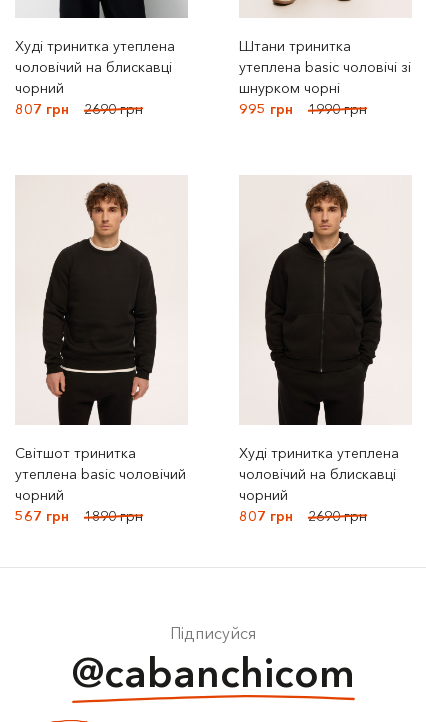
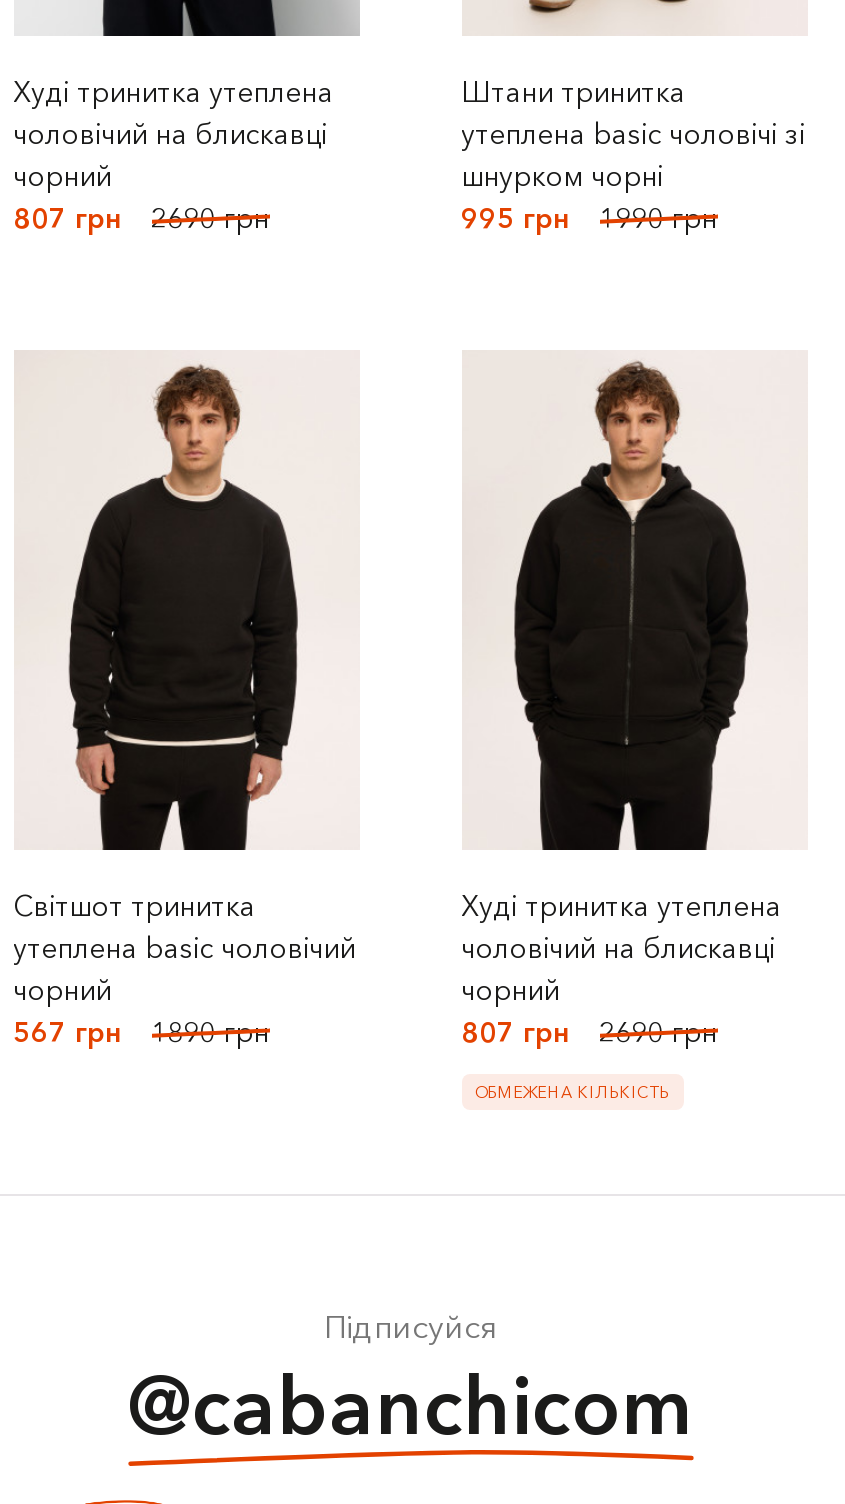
+ ОБМЕЖЕНА КІЛЬКІСТЬ
